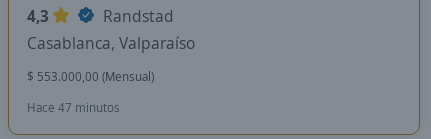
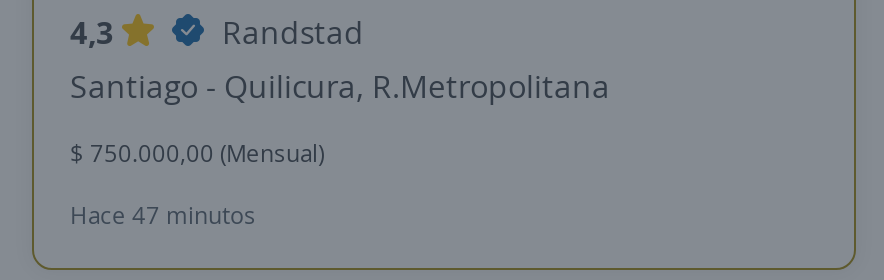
- Casablanca, Valparaíso
+ Santiago - Quilicura, R.Metropolitana

- $ 553.000,00 (Mensual)
+ $ 750.000,00 (Mensual)
